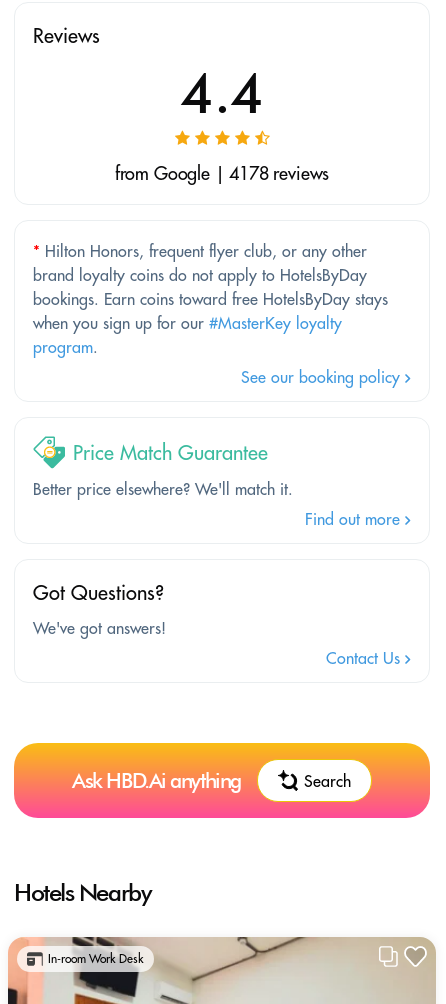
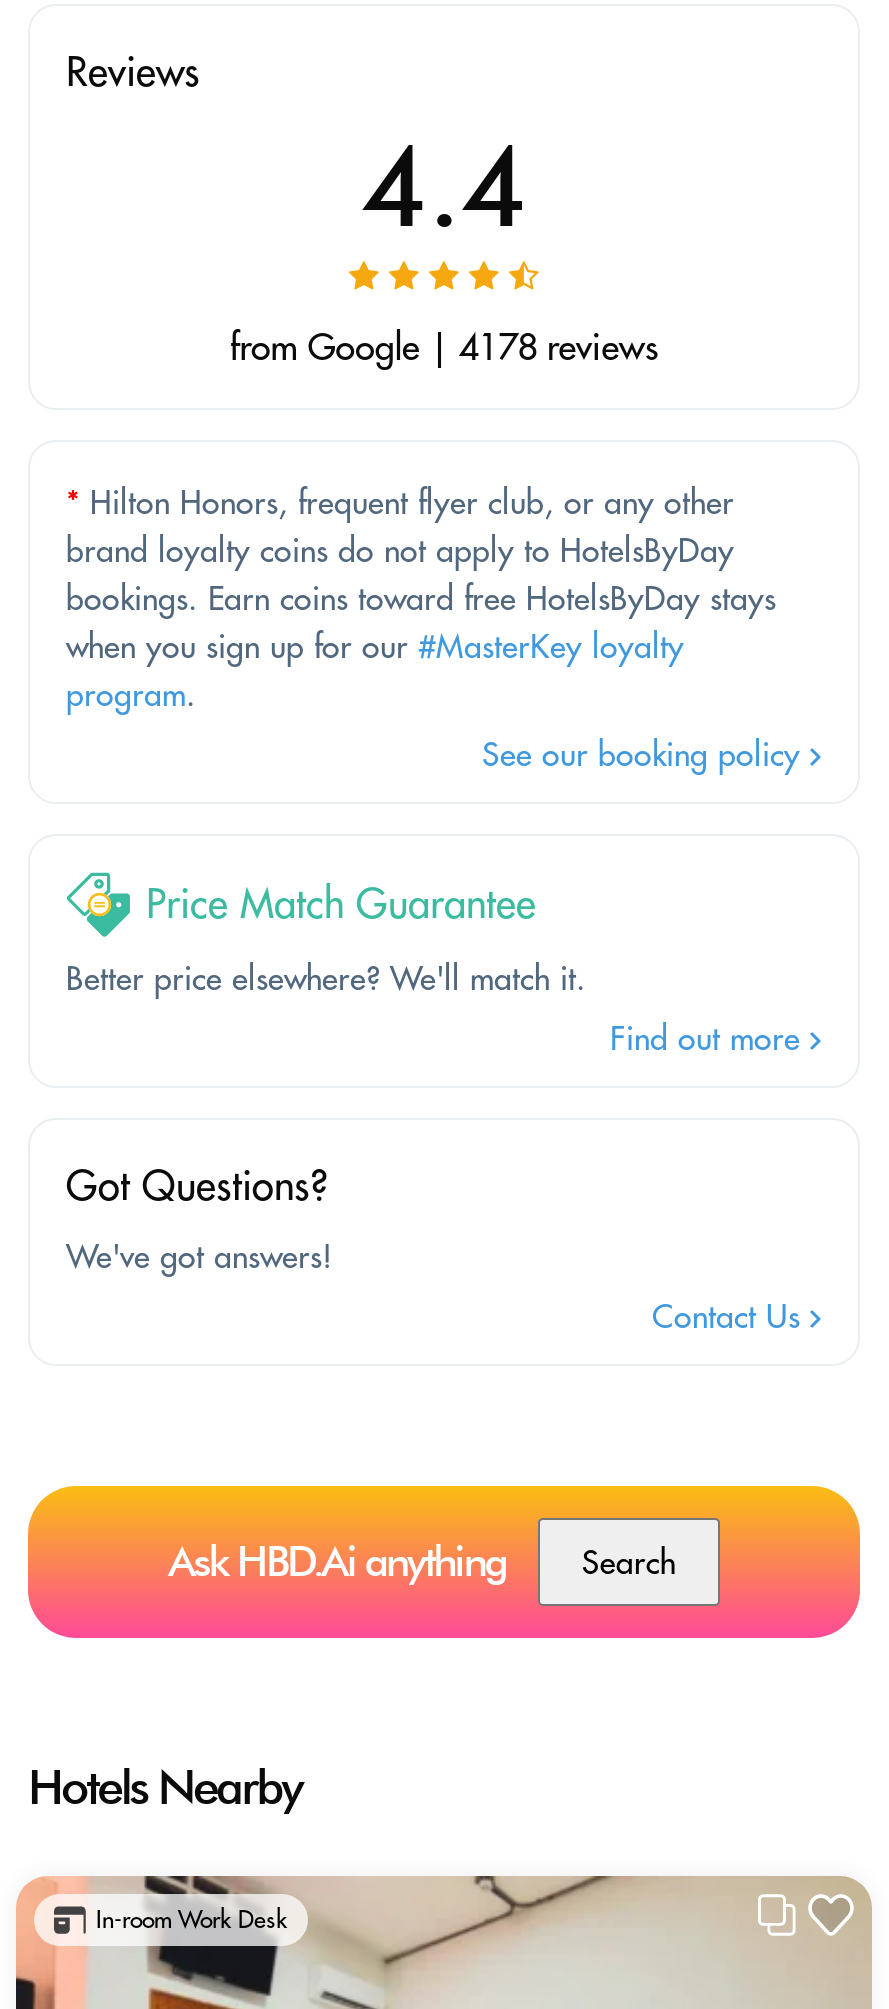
- [image]
+ [image]
